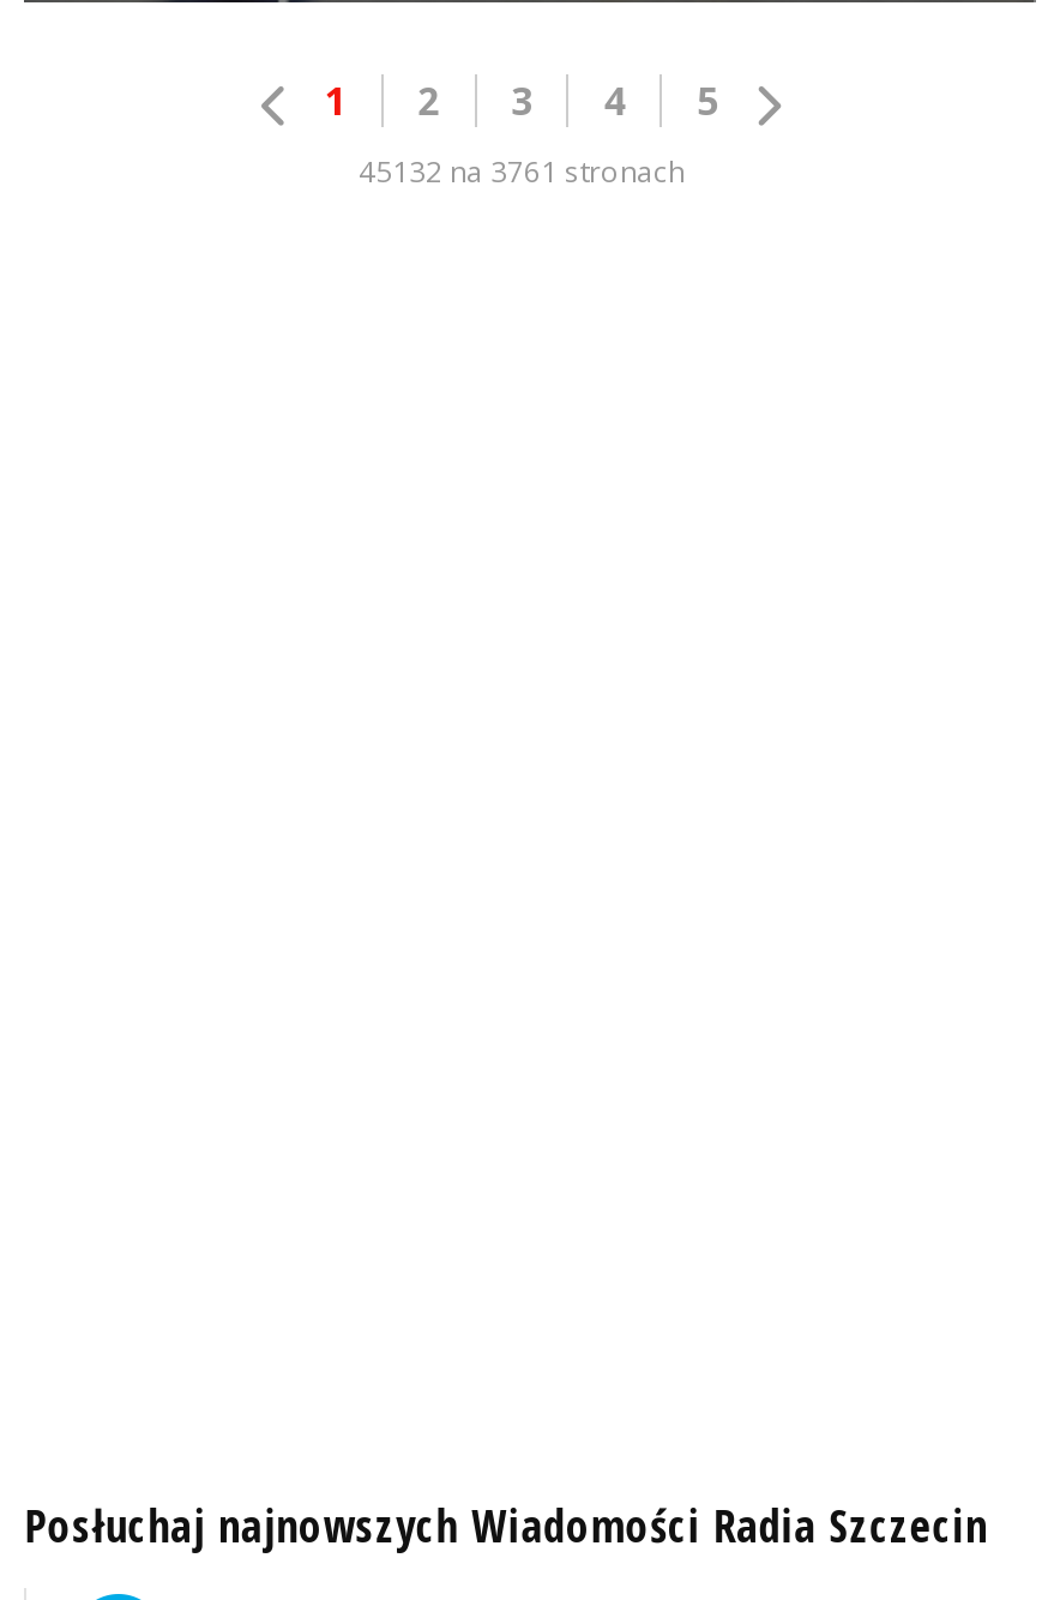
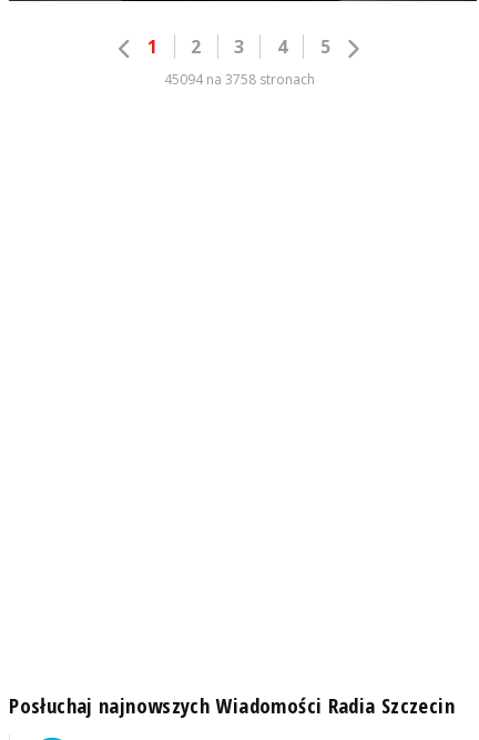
- 45132 na 3761 stronach
+ 45094 na 3758 stronach
